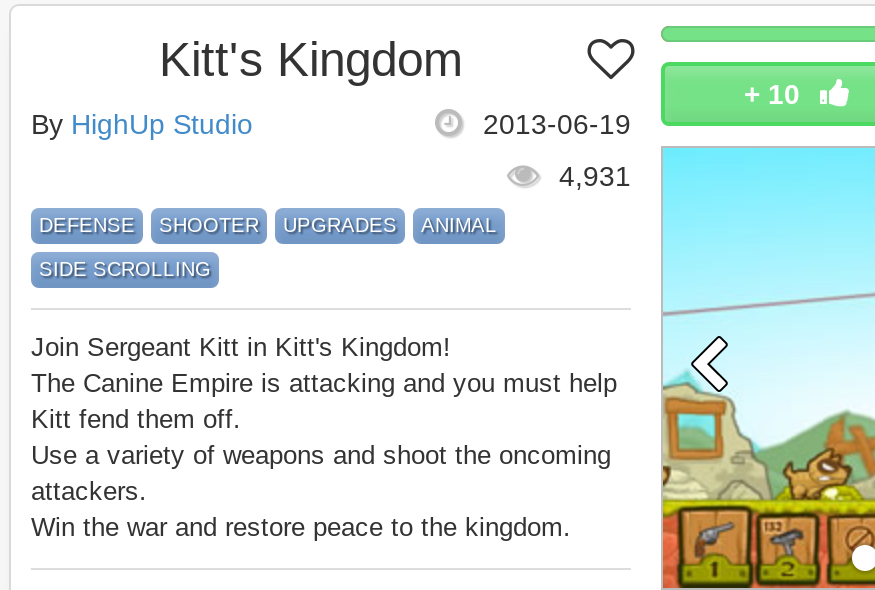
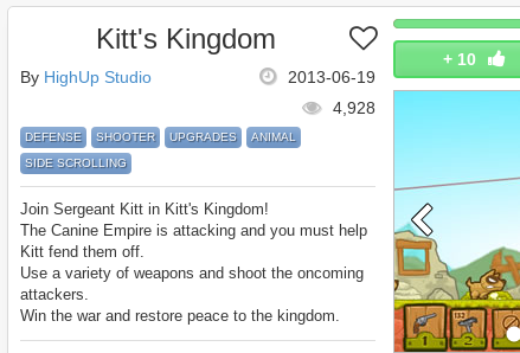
- 4,931
+ 4,928
